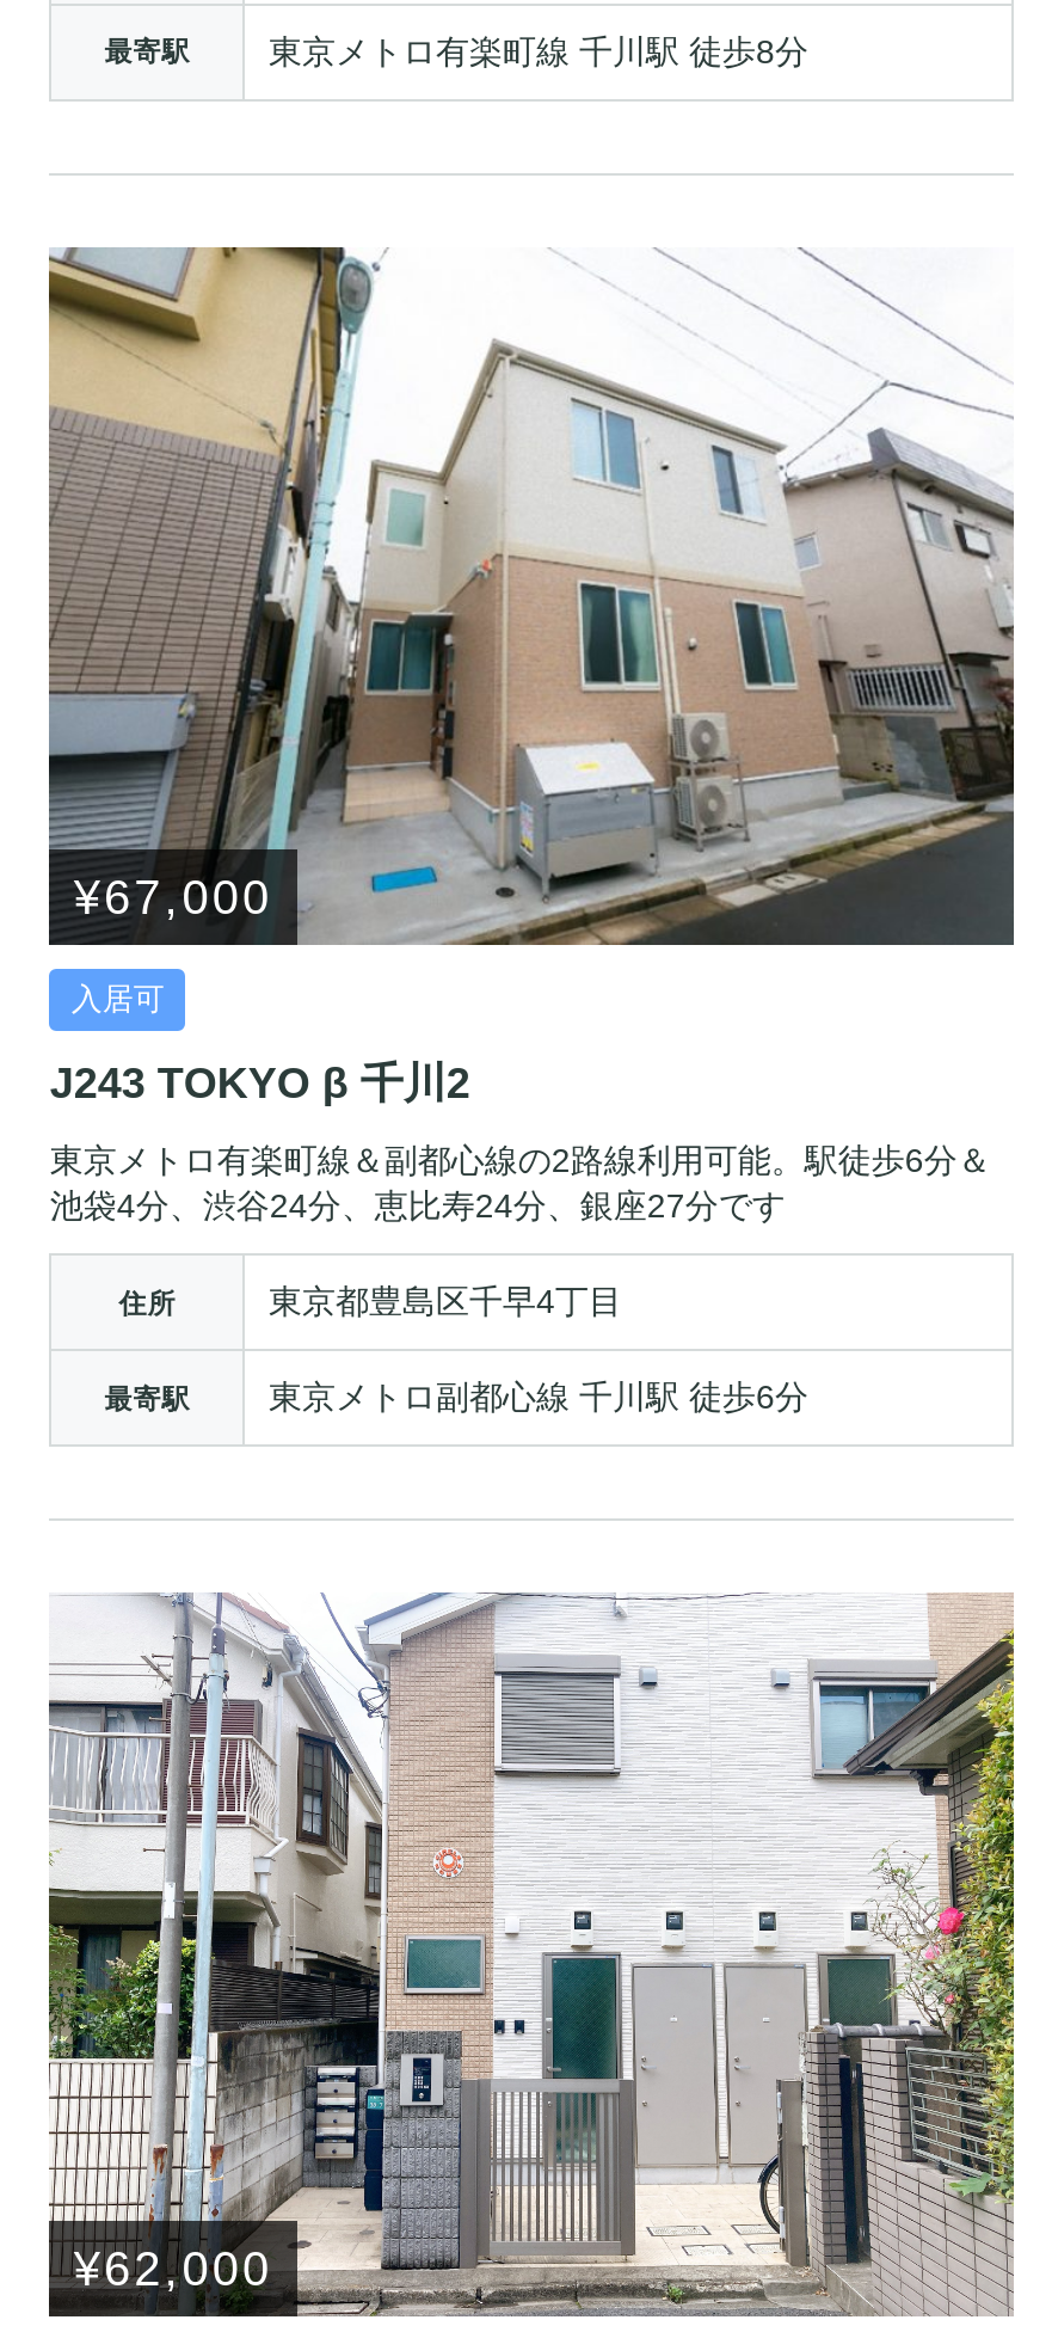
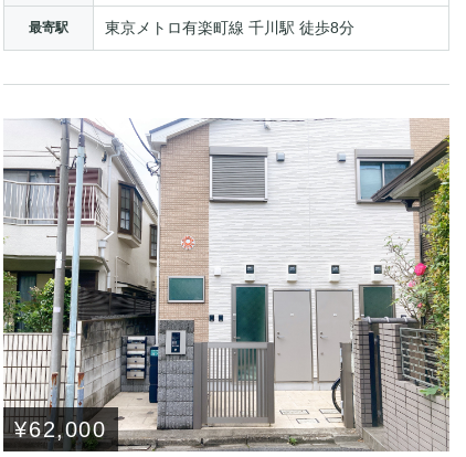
- [image]
- ¥67,000
- 入居可
- J243 TOKYO β 千川2
- 東京メトロ有楽町線＆副都心線の2路線利用可能。駅徒歩6分＆
- 池袋4分、渋谷24分、恵比寿24分、銀座27分です
- 住所
- 東京都豊島区千早4丁目
- 最寄駅
- 東京メトロ副都心線 千川駅 徒歩6分
